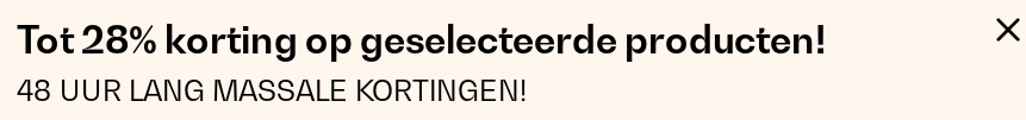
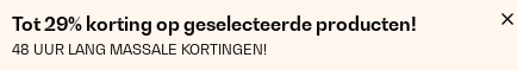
- Tot 28% korting op geselecteerde producten!
+ Tot 29% korting op geselecteerde producten!
